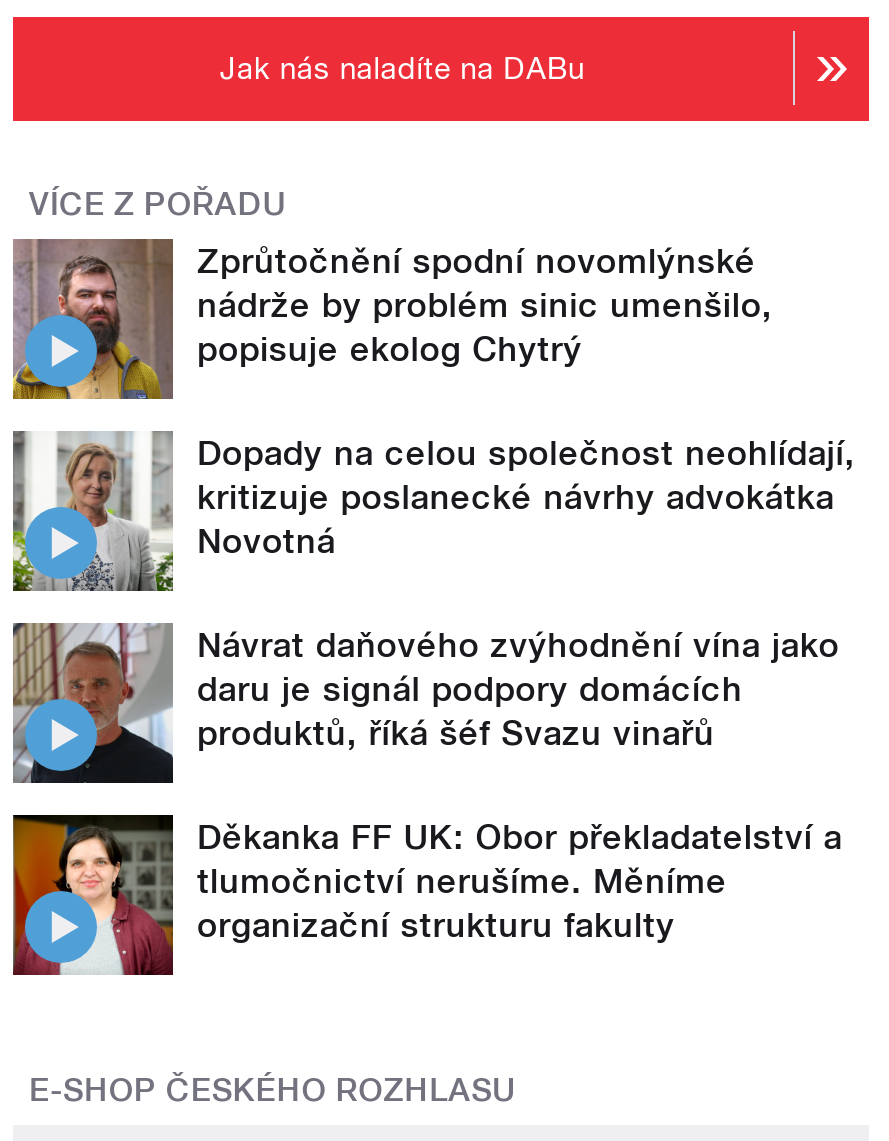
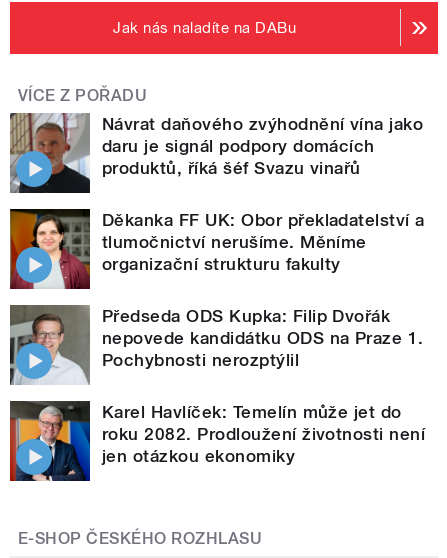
- [image]
- Zprůtočnění spodní novomlýnské
- nádrže by problém sinic umenšilo,
- popisuje ekolog Chytrý
- Dopady na celou společnost neohlídají,
- kritizuje poslanecké návrhy advokátka
- Novotná

- [image]

moved up: [image] | Návrat daňového zvýhodnění vína jako | daru je signál podpory domácích | produktů, říká šéf Svazu vinařů | Děkanka FF UK: Obor překladatelství a | tlumočnictví nerušíme. Měníme | organizační strukturu fakulty

+ [image]
+ Předseda ODS Kupka: Filip Dvořák
+ nepovede kandidátku ODS na Praze 1.
+ Pochybnosti nerozptýlil
+ Karel Havlíček: Temelín může jet do
+ roku 2082. Prodloužení životnosti není
+ jen otázkou ekonomiky

+ [image]
